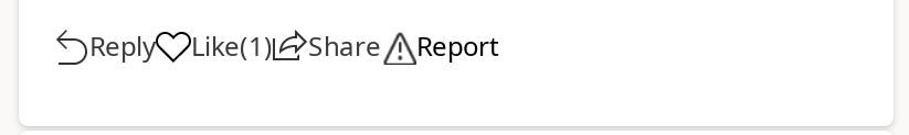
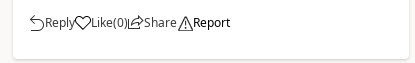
- (1)
+ (0)
